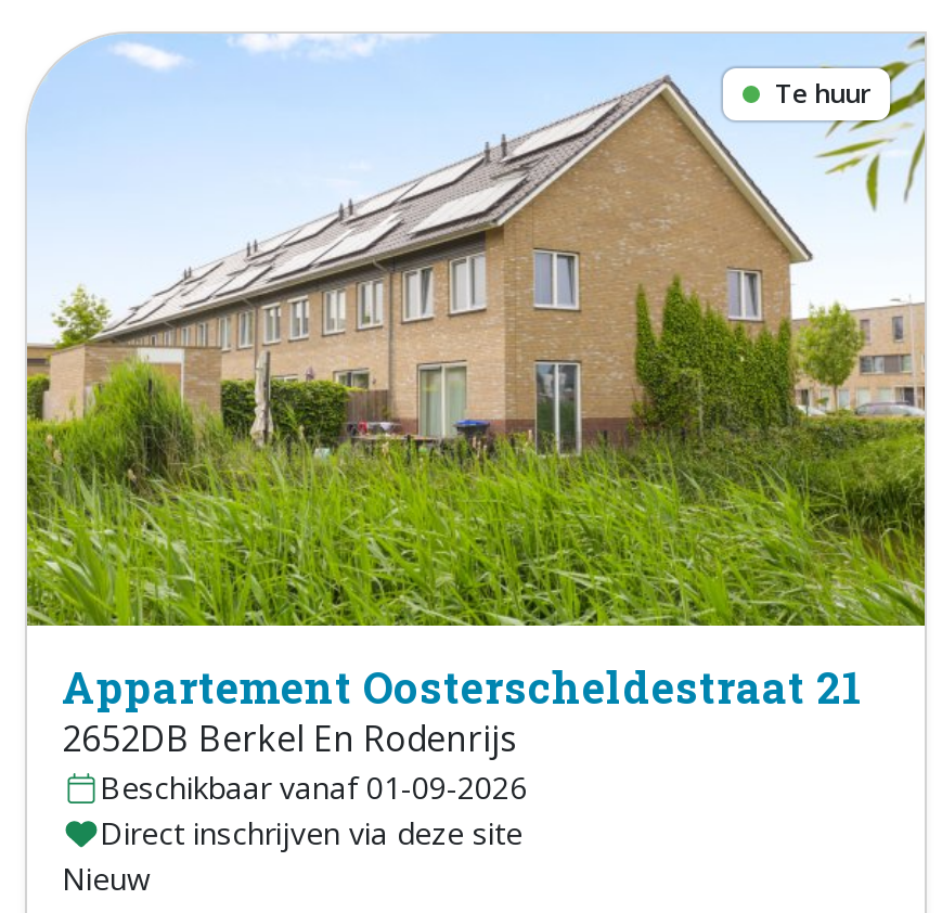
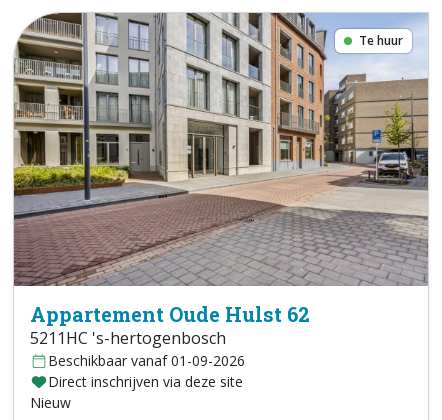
- [image]
- Appartement Oosterscheldestraat 21
- 2652DB Berkel En Rodenrijs
+ [image]
+ Appartement Oude Hulst 62
+ 5211HC 's-hertogenbosch
